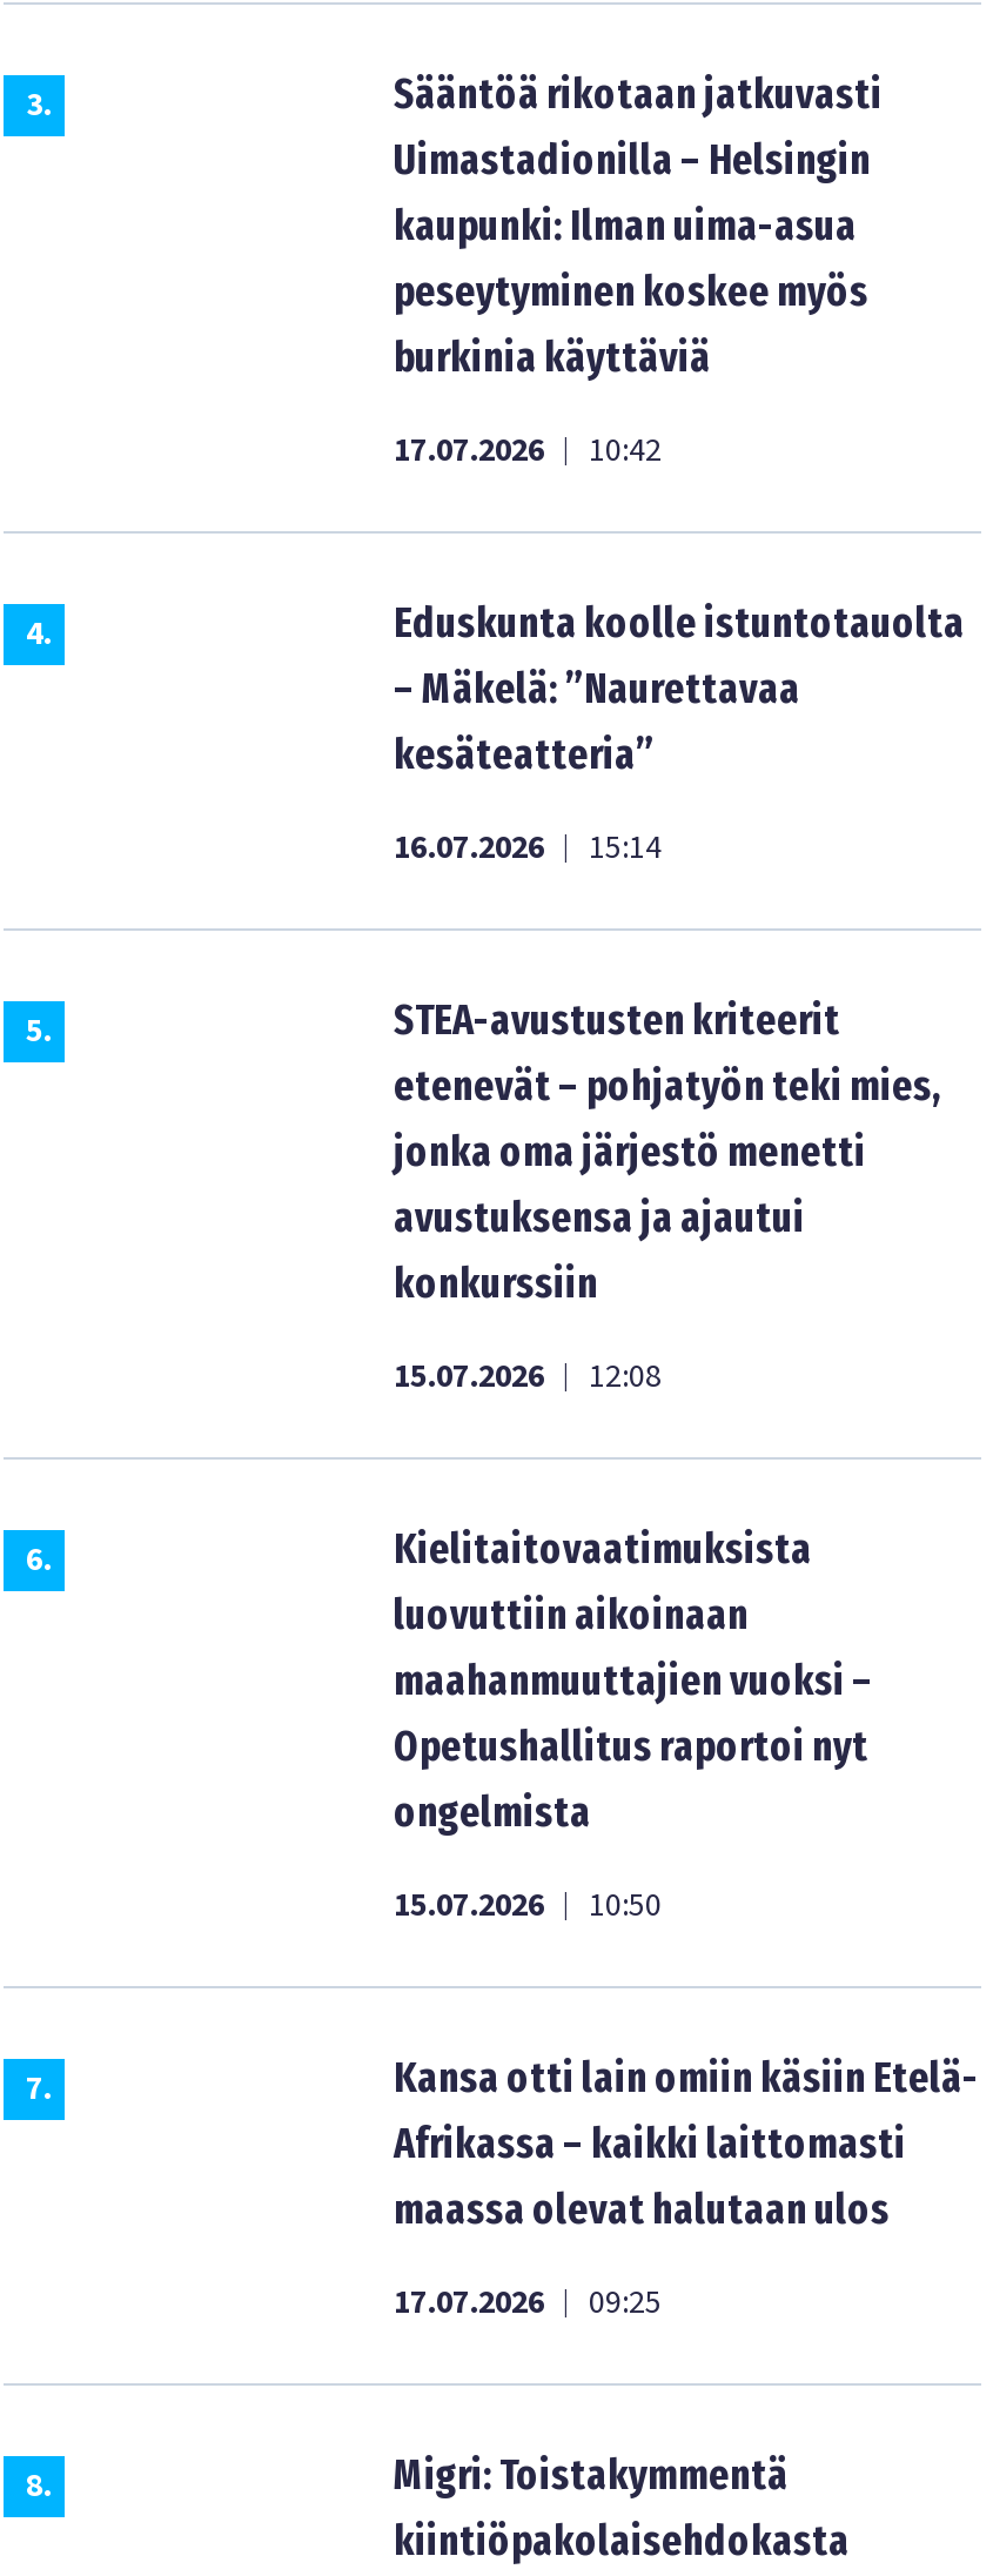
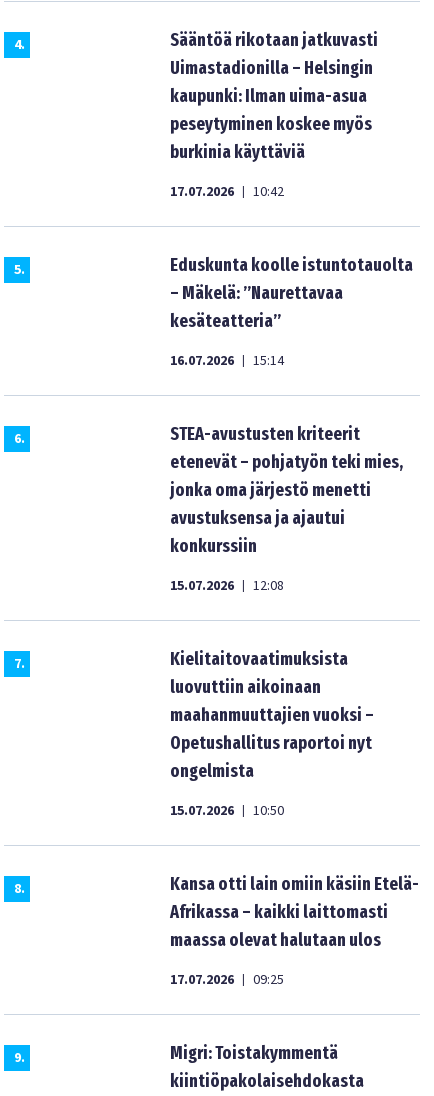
- 3.
+ 4.

- 4.
+ 5.

- 5.
+ 6.

- 6.
+ 7.

- 7.
+ 8.

- 8.
+ 9.
